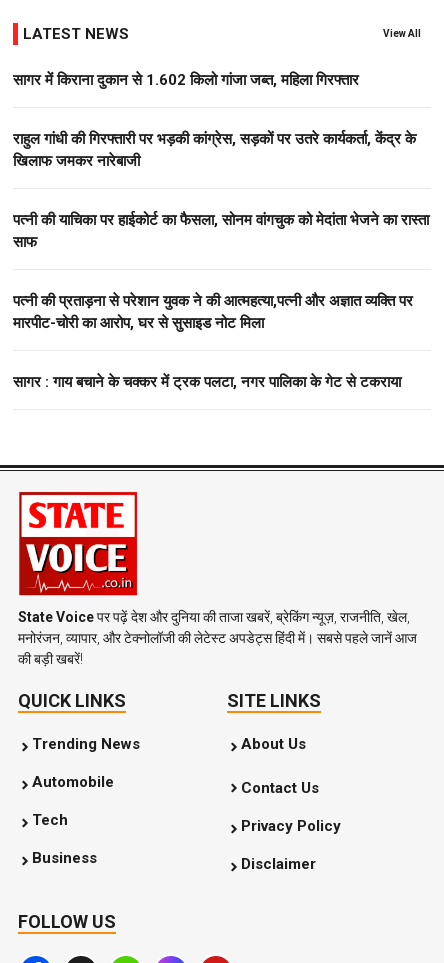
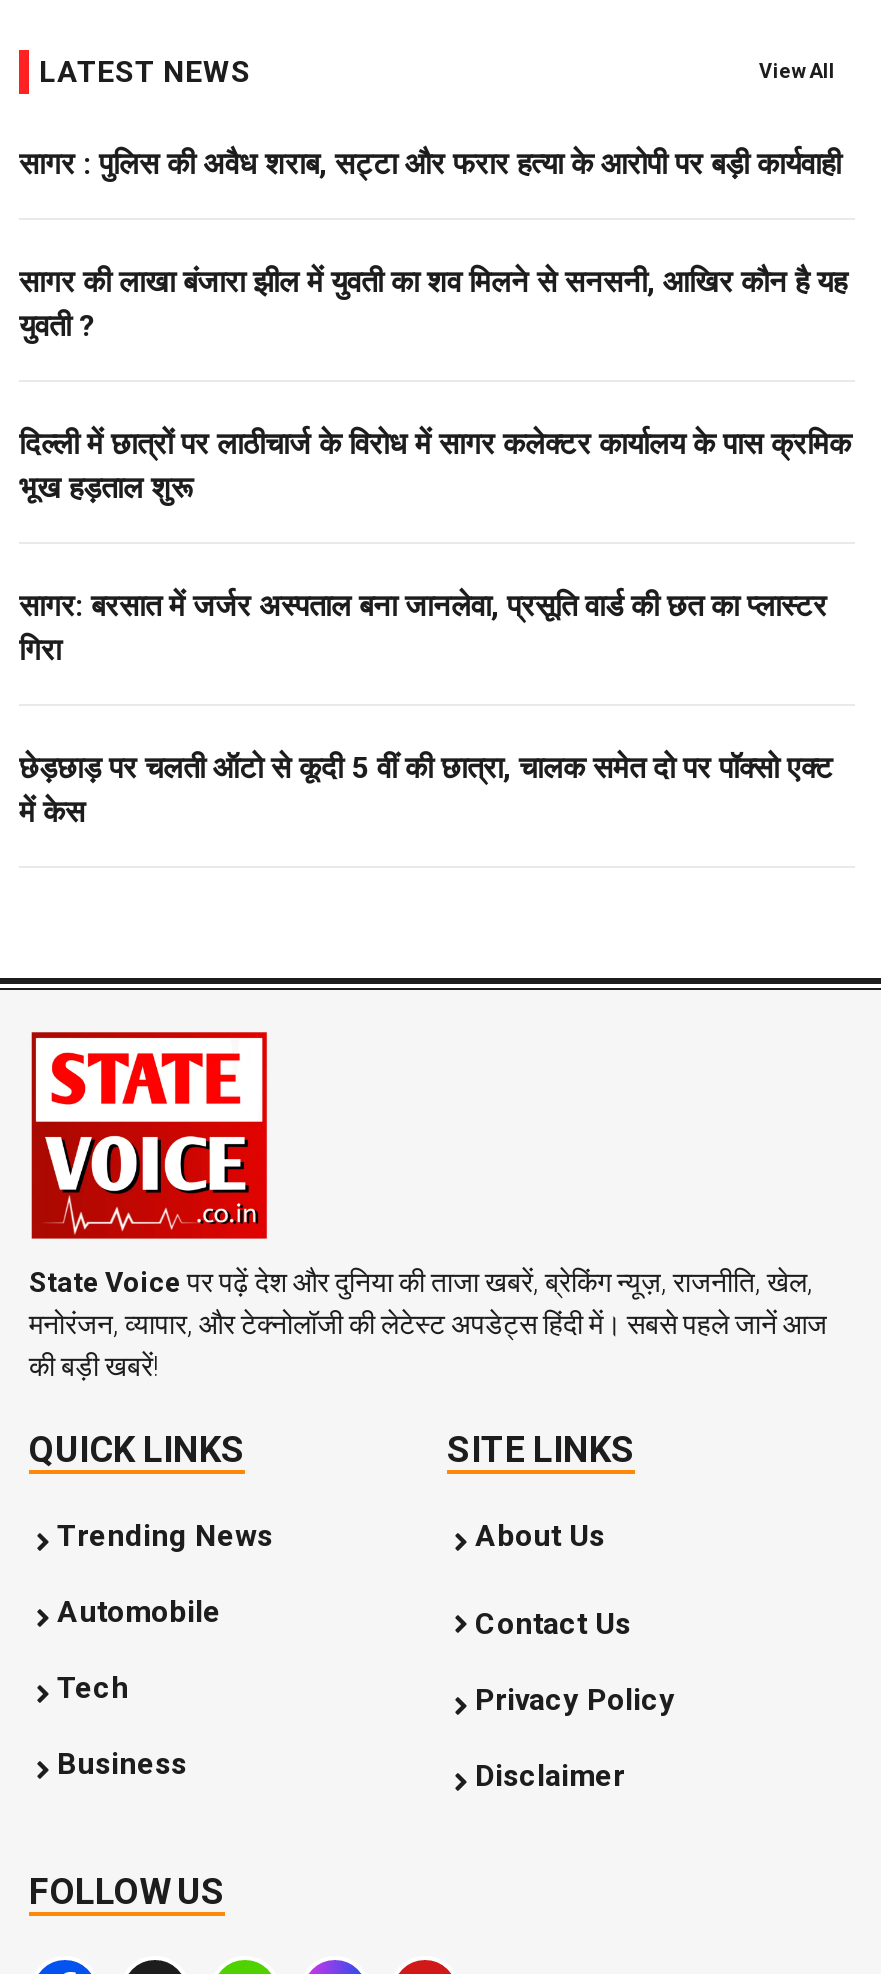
- सागर में किराना दुकान से 1.602 किलो गांजा जब्त, महिला गिरफ्तार
+ सागर : पुलिस की अवैध शराब, सट्टा और फरार हत्या के आरोपी पर बड़ी कार्यवाही

- राहुल गांधी की गिरफ्तारी पर भड़की कांग्रेस, सड़कों पर उतरे कार्यकर्ता, केंद्र के
- खिलाफ जमकर नारेबाजी
+ सागर की लाखा बंजारा झील में युवती का शव मिलने से सनसनी, आखिर कौन है यह
+ युवती ?

- पत्नी की याचिका पर हाईकोर्ट का फैसला, सोनम वांगचुक को मेदांता भेजने का रास्ता
- साफ
+ दिल्ली में छात्रों पर लाठीचार्ज के विरोध में सागर कलेक्टर कार्यालय के पास क्रमिक
+ भूख हड़ताल शुरू

- पत्नी की प्रताड़ना से परेशान युवक ने की आत्महत्या,पत्नी और अज्ञात व्यक्ति पर
- मारपीट-चोरी का आरोप, घर से सुसाइड नोट मिला
+ सागर: बरसात में जर्जर अस्पताल बना जानलेवा, प्रसूति वार्ड की छत का प्लास्टर
+ गिरा

- सागर : गाय बचाने के चक्कर में ट्रक पलटा, नगर पालिका के गेट से टकराया
+ छेड़छाड़ पर चलती ऑटो से कूदी 5 वीं की छात्रा, चालक समेत दो पर पॉक्सो एक्ट
+ में केस
